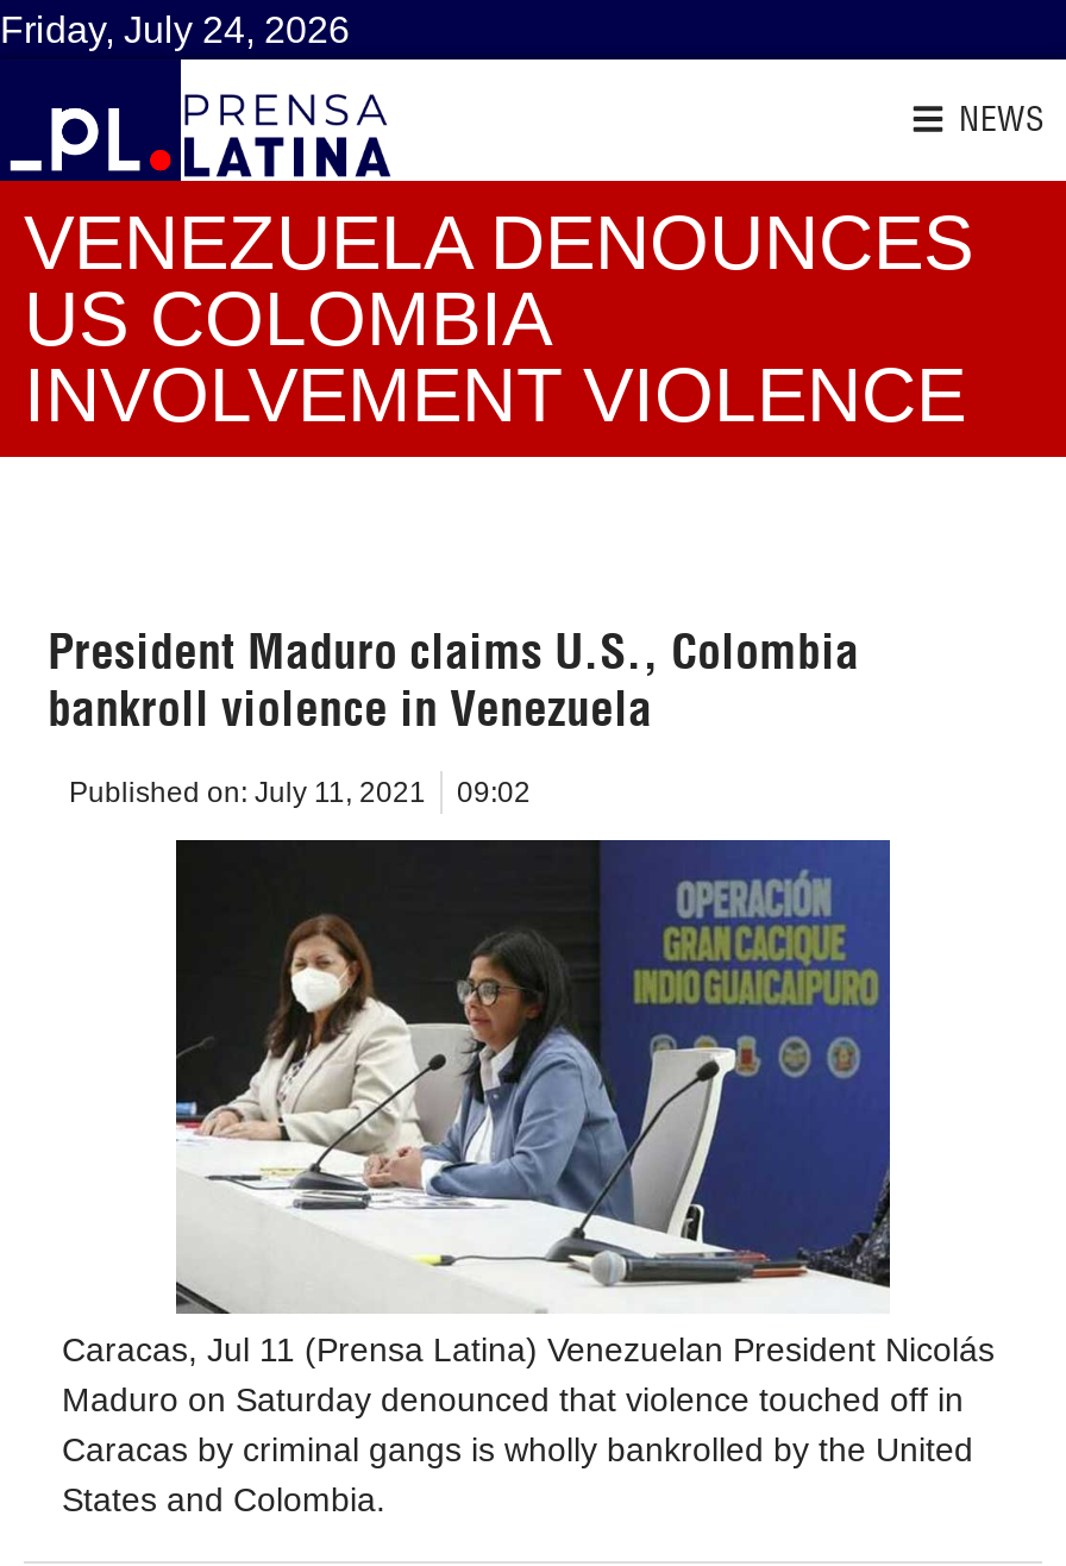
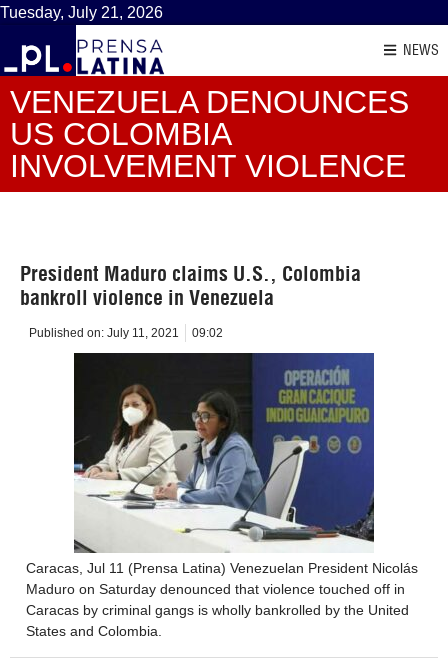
- Friday, July 24, 2026
+ Tuesday, July 21, 2026
